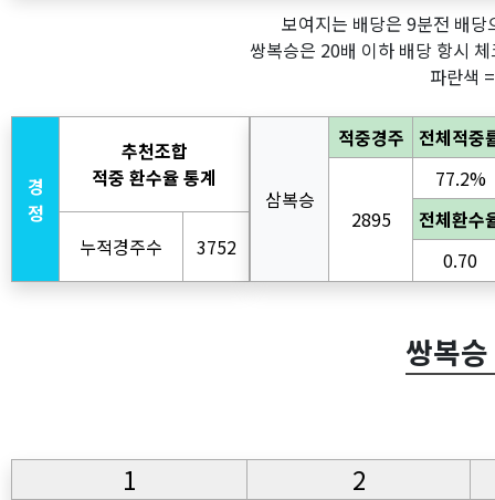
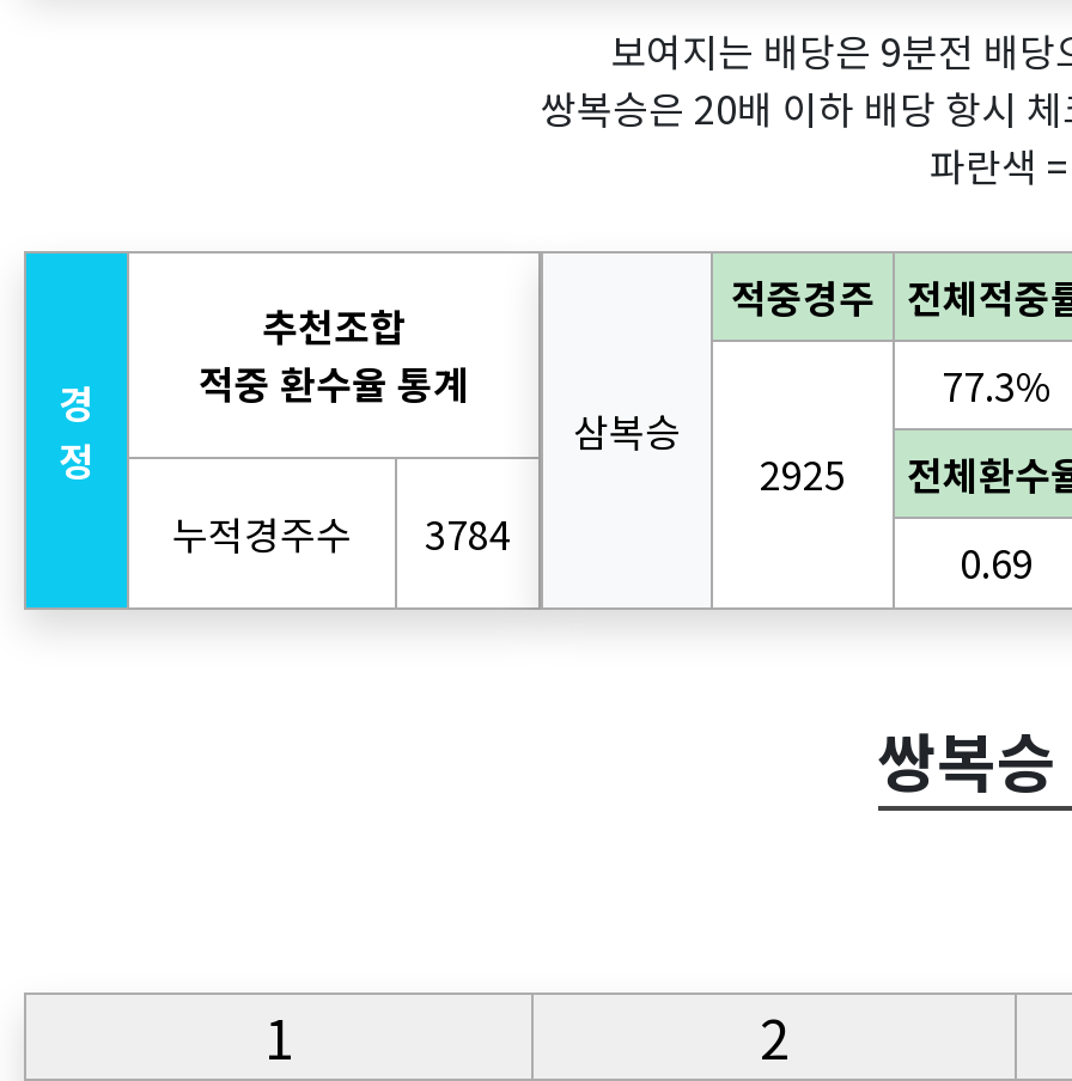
- 77.2%
+ 77.3%

- 2895
+ 2925

- 누적경주수 3752
+ 누적경주수 3784

- 0.70
+ 0.69
